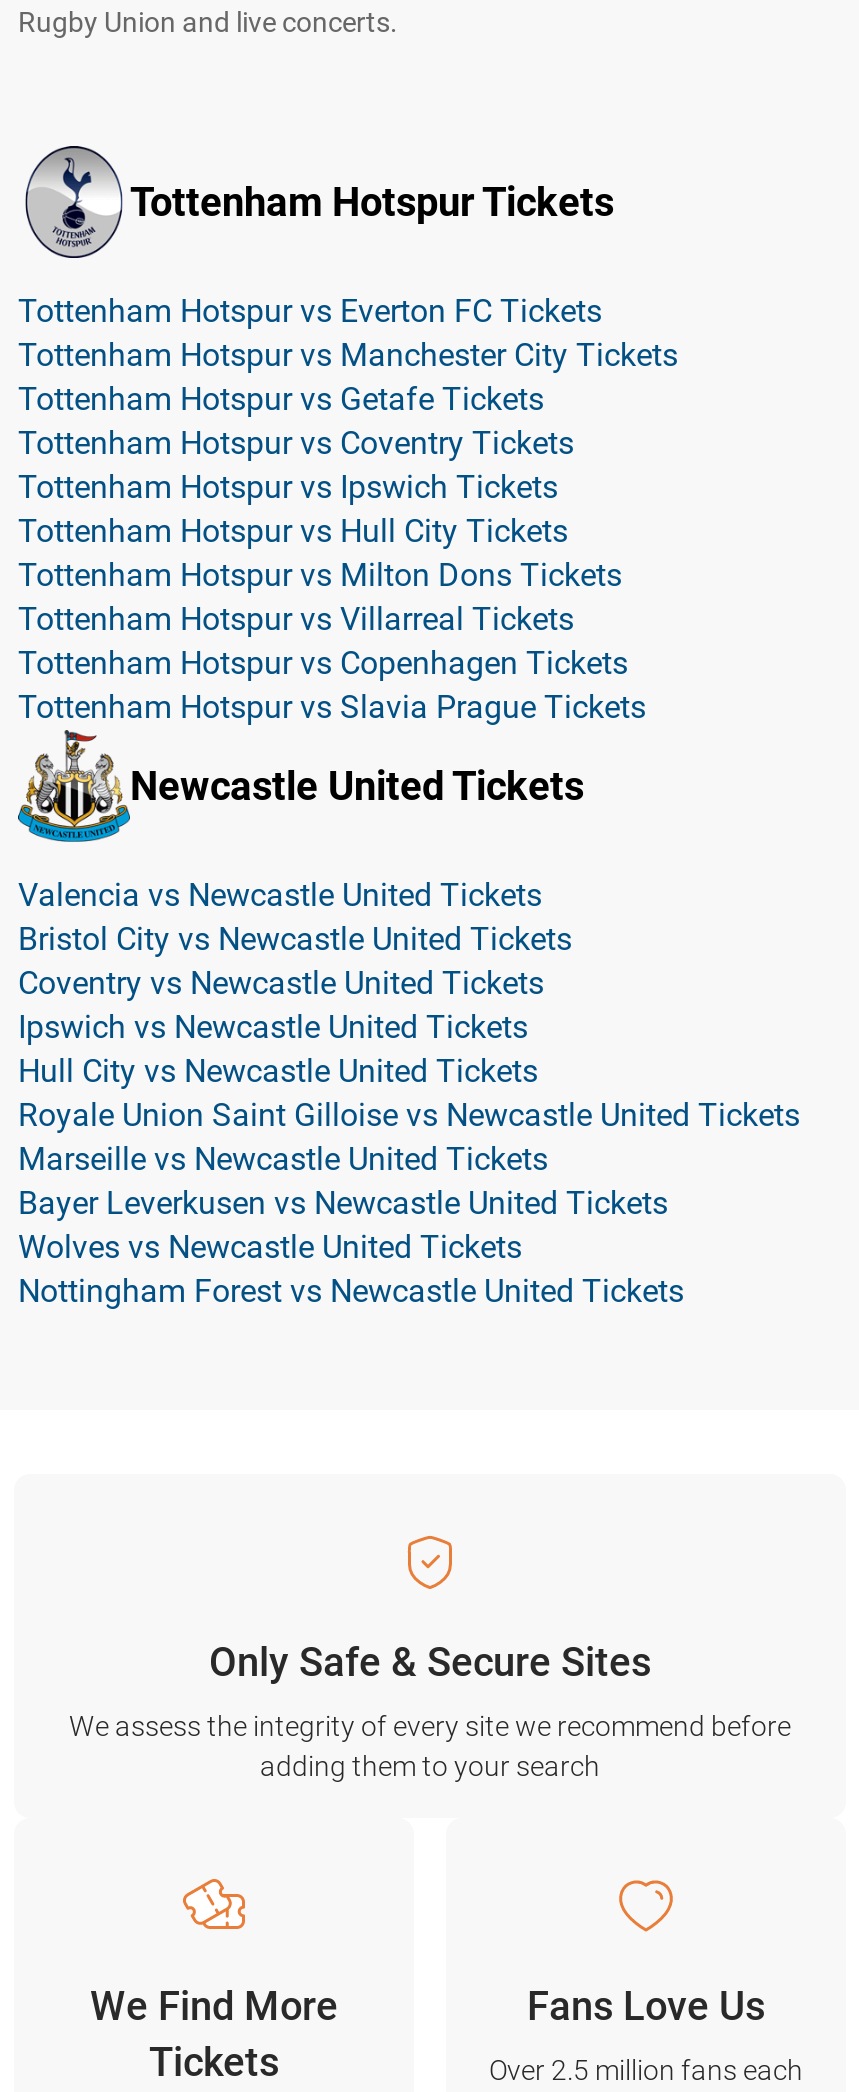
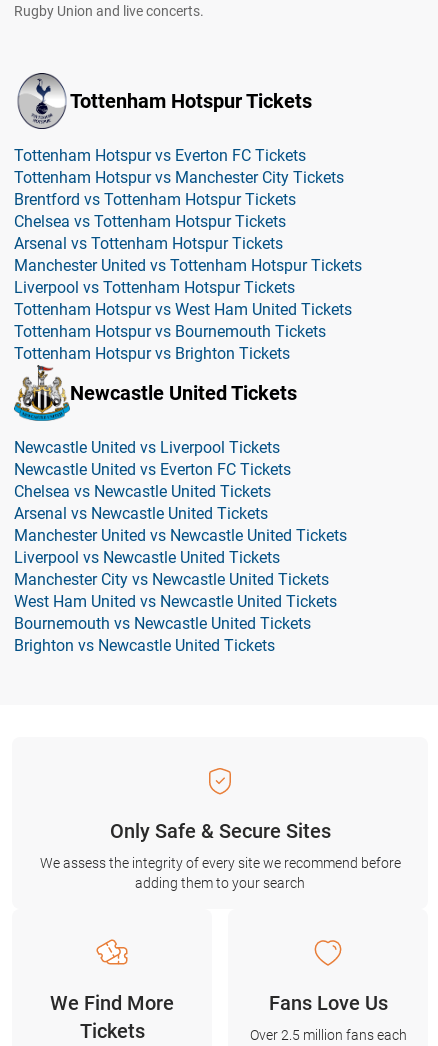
- Tottenham Hotspur vs Getafe Tickets
- Tottenham Hotspur vs Coventry Tickets
- Tottenham Hotspur vs Ipswich Tickets
- Tottenham Hotspur vs Hull City Tickets
- Tottenham Hotspur vs Milton Dons Tickets
- Tottenham Hotspur vs Villarreal Tickets
- Tottenham Hotspur vs Copenhagen Tickets
- Tottenham Hotspur vs Slavia Prague Tickets
+ Brentford vs Tottenham Hotspur Tickets
+ Chelsea vs Tottenham Hotspur Tickets
+ Arsenal vs Tottenham Hotspur Tickets
+ Manchester United vs Tottenham Hotspur Tickets
+ Liverpool vs Tottenham Hotspur Tickets
+ Tottenham Hotspur vs West Ham United Tickets
+ Tottenham Hotspur vs Bournemouth Tickets
+ Tottenham Hotspur vs Brighton Tickets

- Valencia vs Newcastle United Tickets
- Bristol City vs Newcastle United Tickets
- Coventry vs Newcastle United Tickets
- Ipswich vs Newcastle United Tickets
- Hull City vs Newcastle United Tickets
- Royale Union Saint Gilloise vs Newcastle United Tickets
- Marseille vs Newcastle United Tickets
- Bayer Leverkusen vs Newcastle United Tickets
- Wolves vs Newcastle United Tickets
- Nottingham Forest vs Newcastle United Tickets
+ Newcastle United vs Liverpool Tickets
+ Newcastle United vs Everton FC Tickets
+ Chelsea vs Newcastle United Tickets
+ Arsenal vs Newcastle United Tickets
+ Manchester United vs Newcastle United Tickets
+ Liverpool vs Newcastle United Tickets
+ Manchester City vs Newcastle United Tickets
+ West Ham United vs Newcastle United Tickets
+ Bournemouth vs Newcastle United Tickets
+ Brighton vs Newcastle United Tickets
